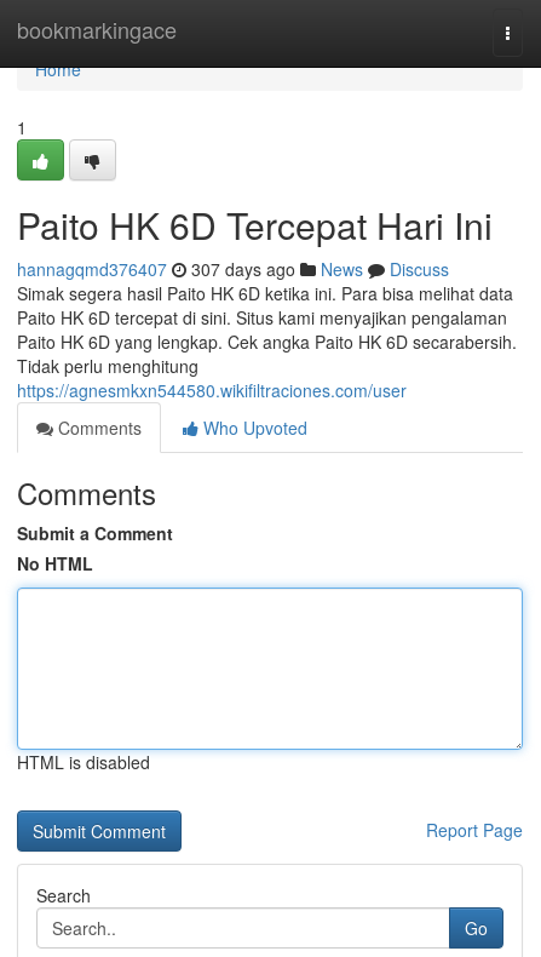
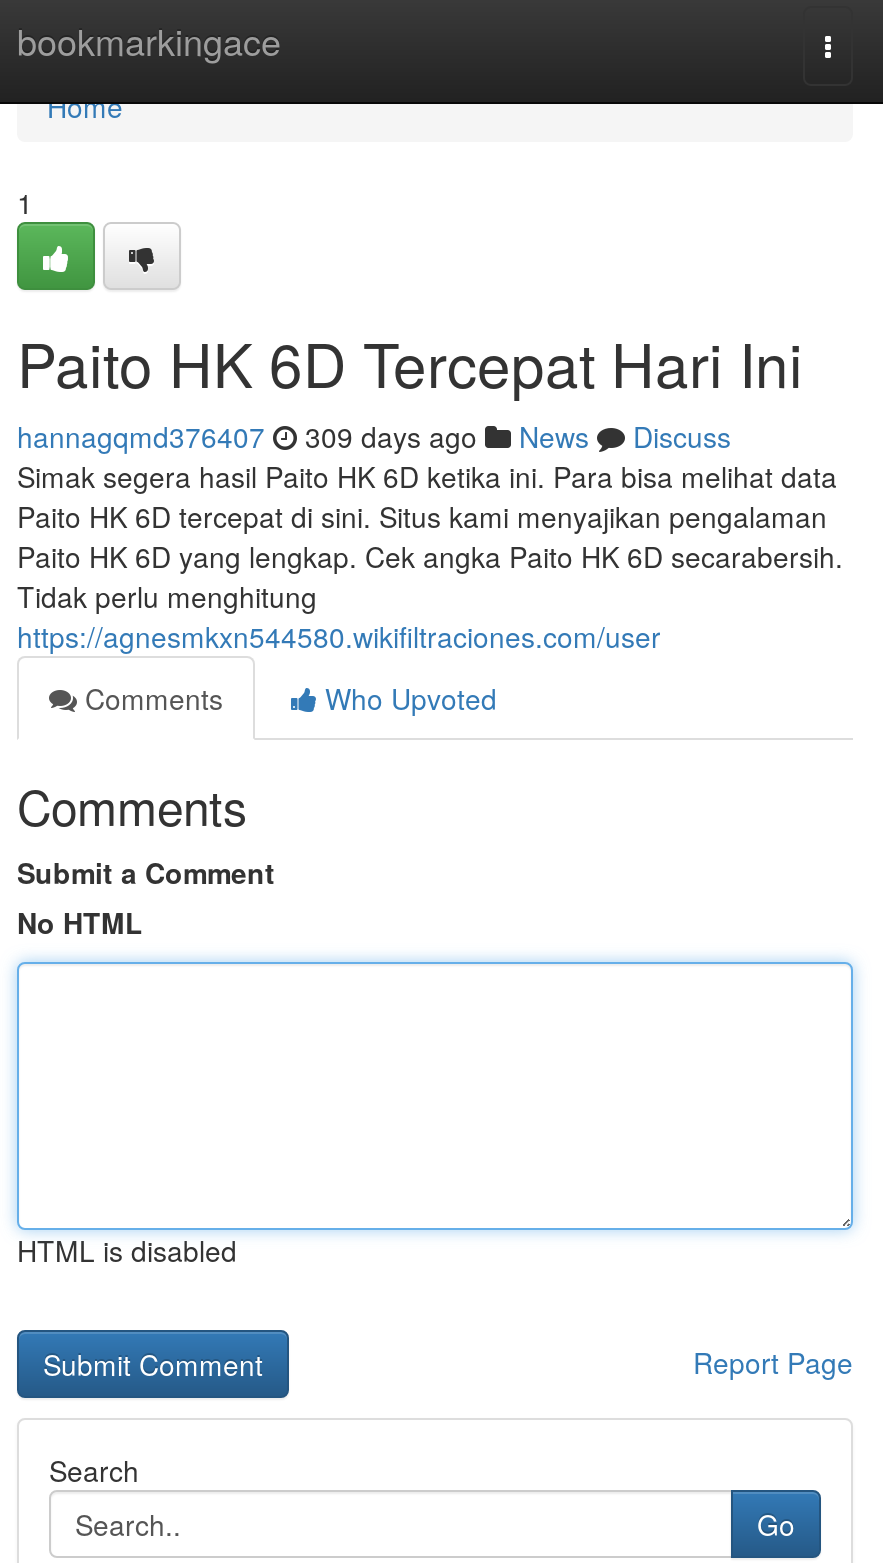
- hannagqmd376407 307 days ago News Discuss
+ hannagqmd376407 309 days ago News Discuss
